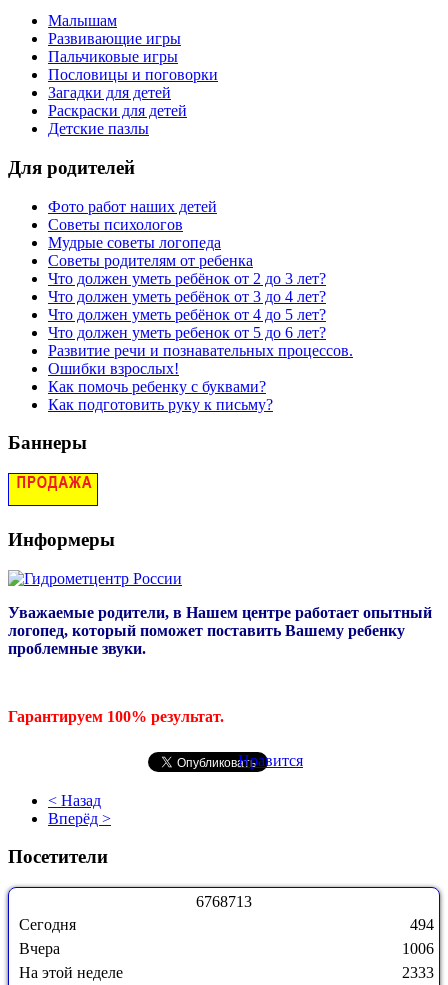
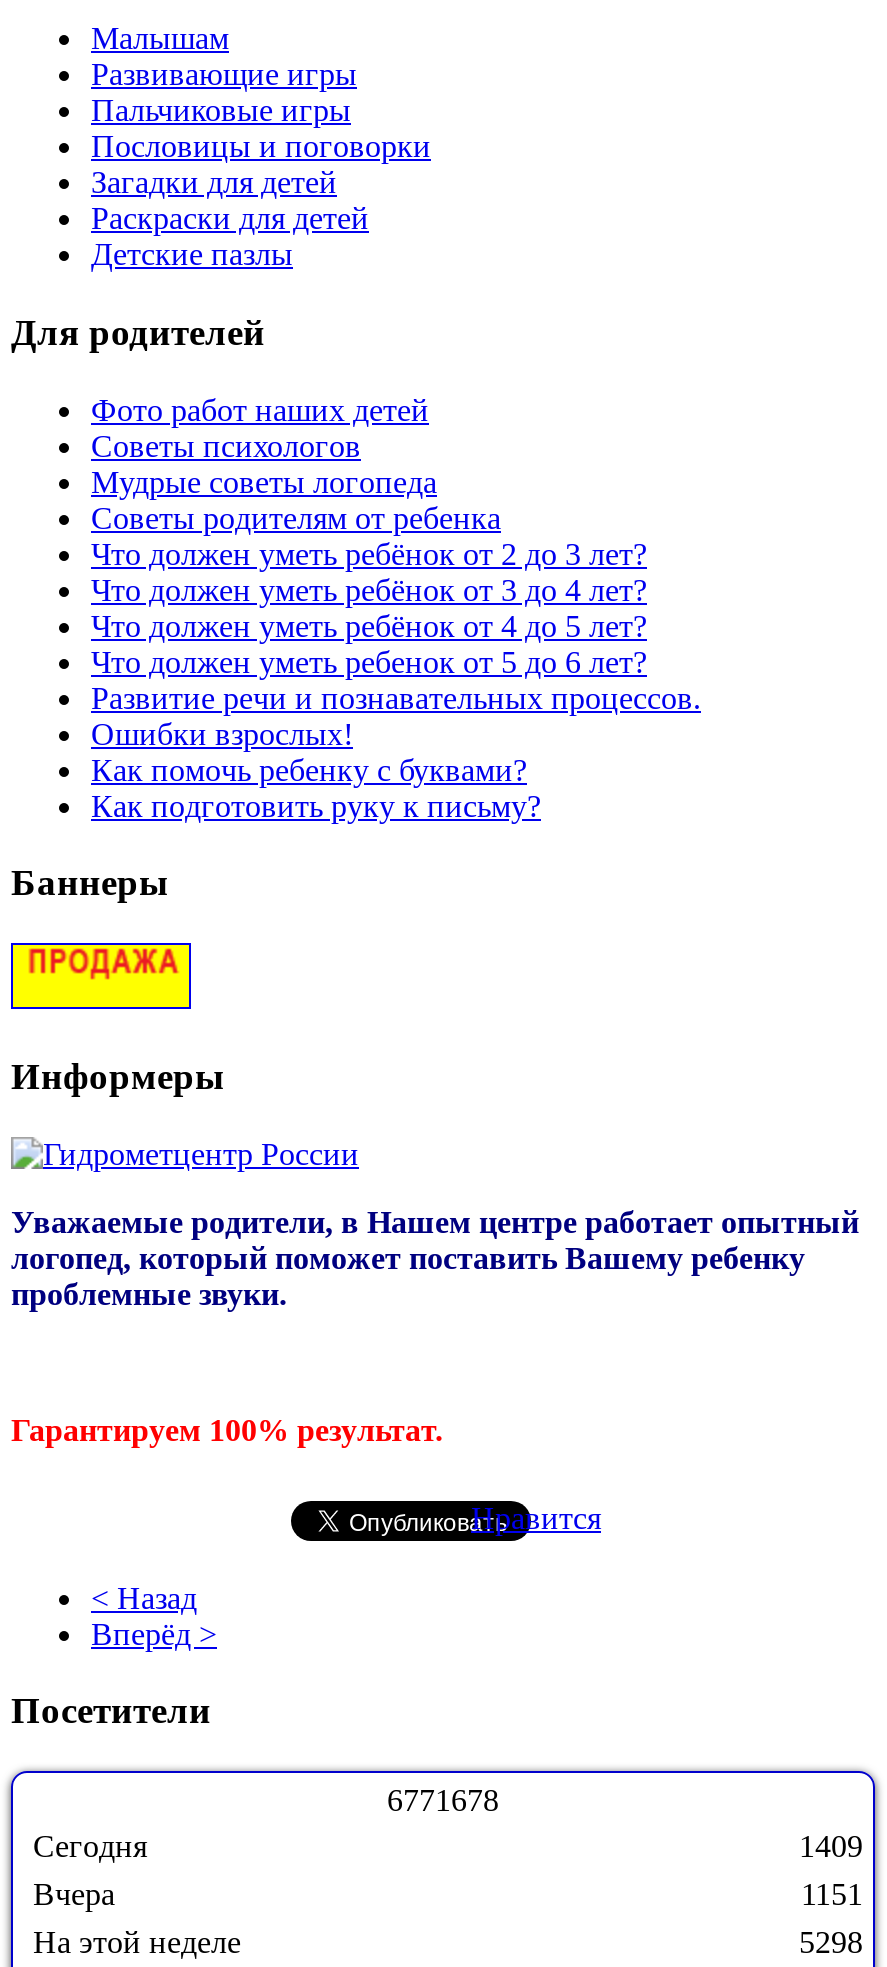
- 6768 713
+ 6771 678

- 494
+ 1409

- 1006
+ 1151

- 2333
+ 5298
